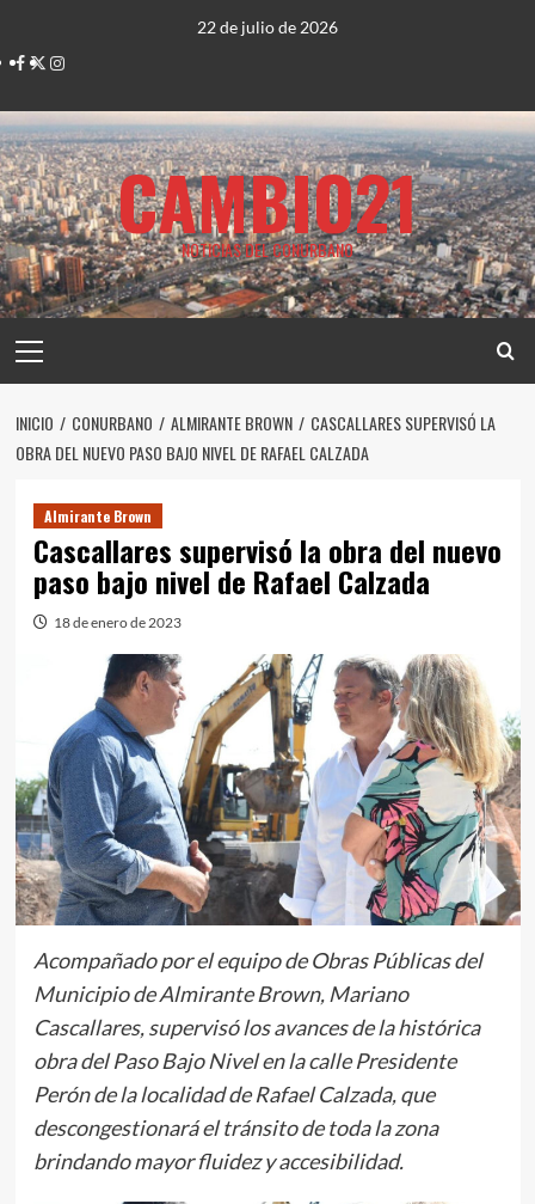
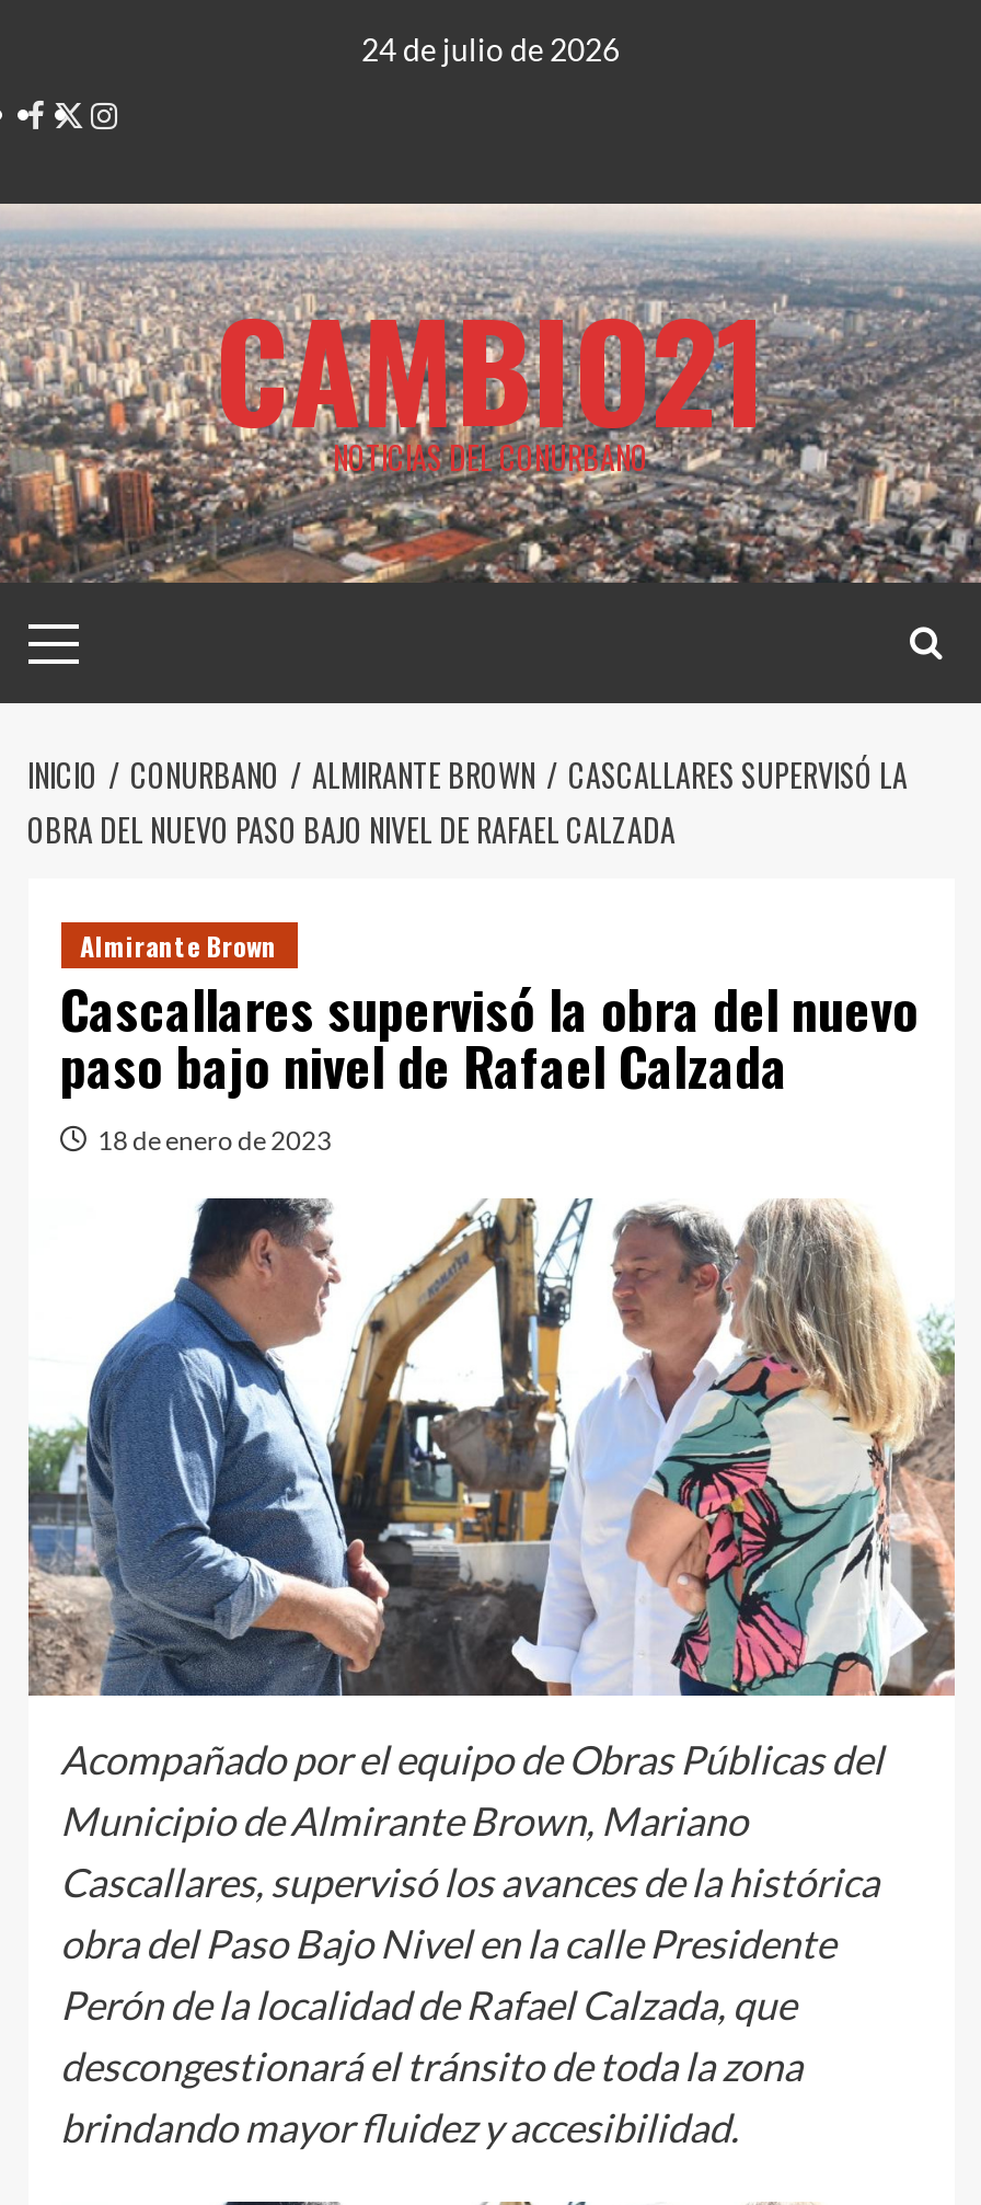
- 22 de julio de 2026
+ 24 de julio de 2026
